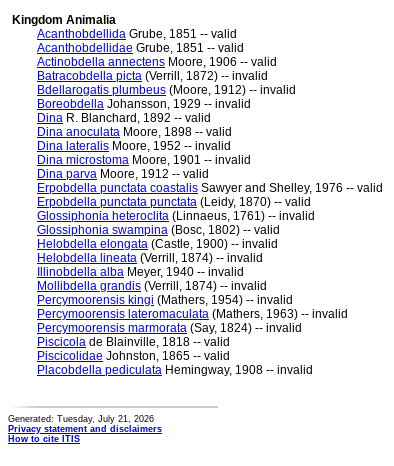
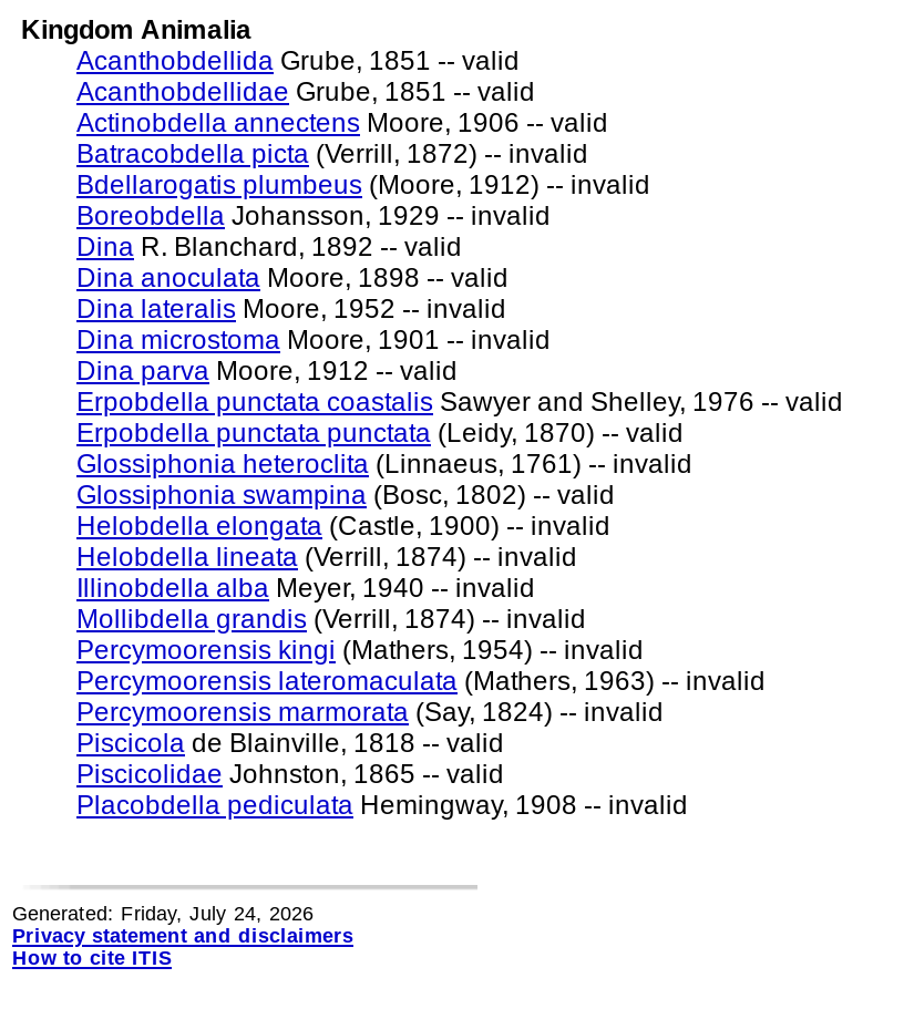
- Generated: Tuesday, July 21, 2026
+ Generated: Friday, July 24, 2026
